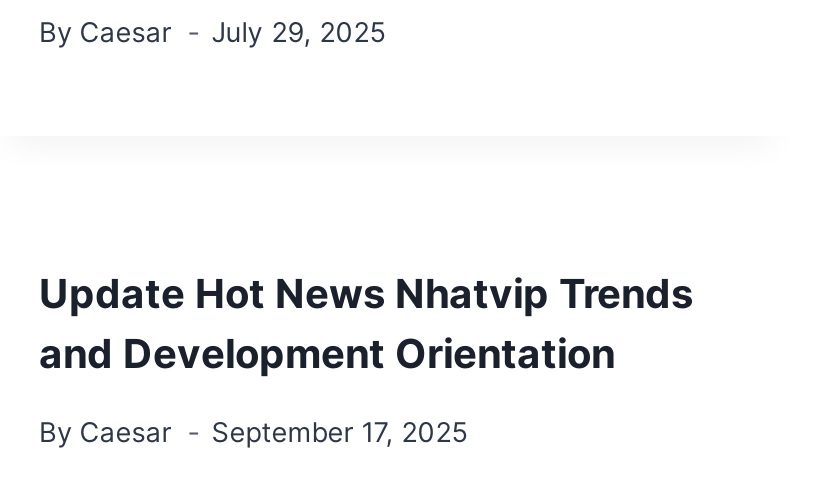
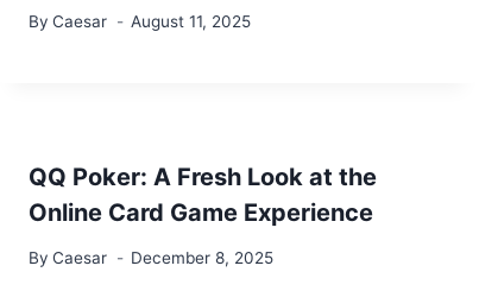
- By Caesar July 29, 2025
+ By Caesar August 11, 2025

- Update Hot News Nhatvip Trends
- and Development Orientation
+ QQ Poker: A Fresh Look at the
+ Online Card Game Experience

- By Caesar September 17, 2025
+ By Caesar December 8, 2025
